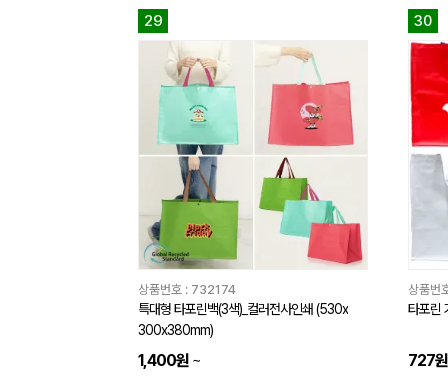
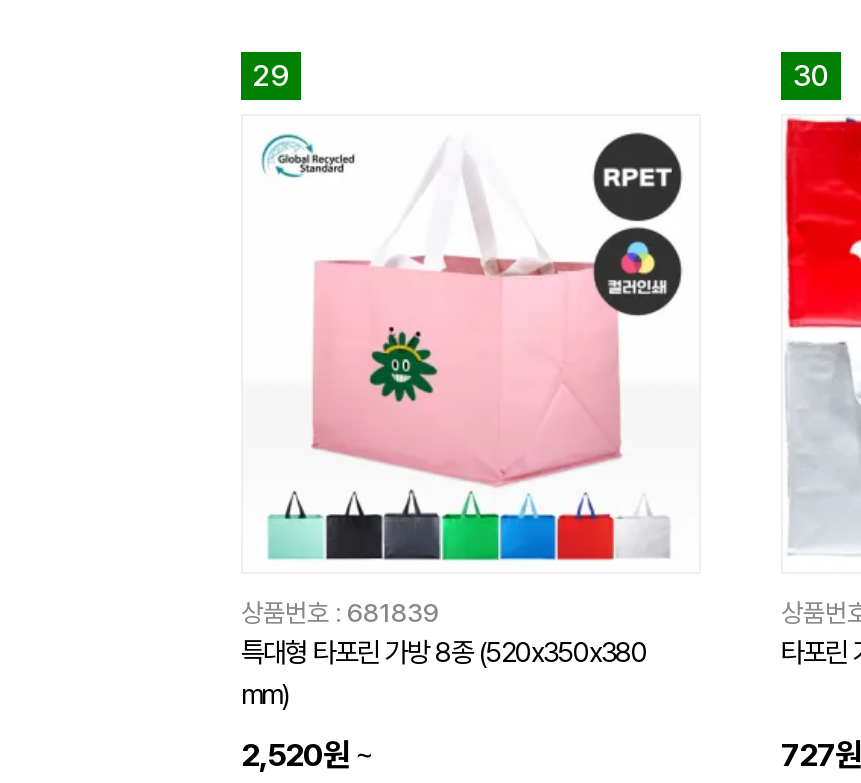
- [image]
- 상품번호 : 732174
- 특대형 타포린백(3색)_컬러전사인쇄 (530x
- 300x380mm)
+ [image]
+ 상품번호 : 681839
+ 특대형 타포린 가방 8종 (520x350x380
+ mm)

- 1,400원 ~
+ 2,520원 ~
